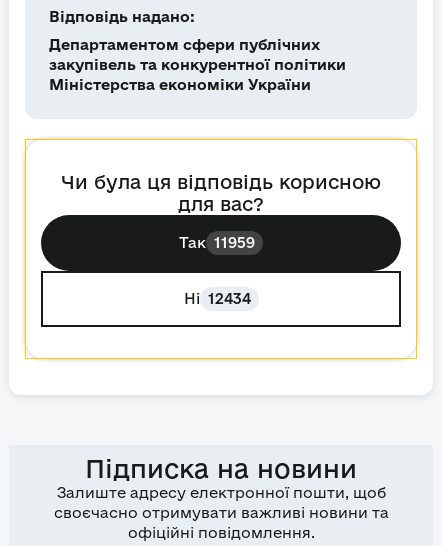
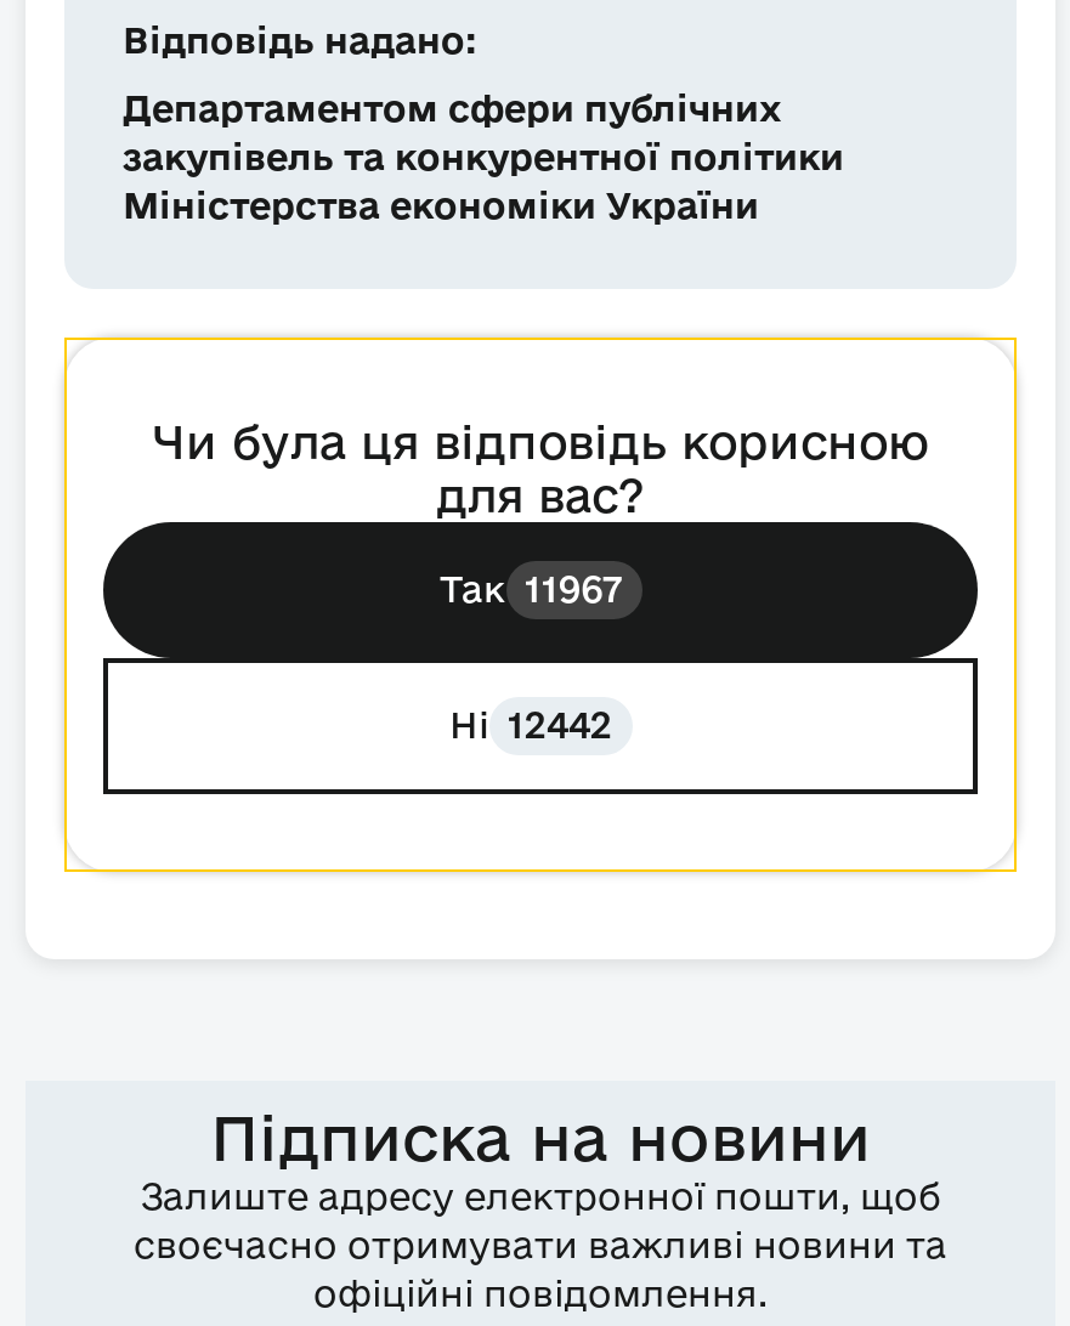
- Так 11959
+ Так 11967

- Ні 12434
+ Ні 12442
